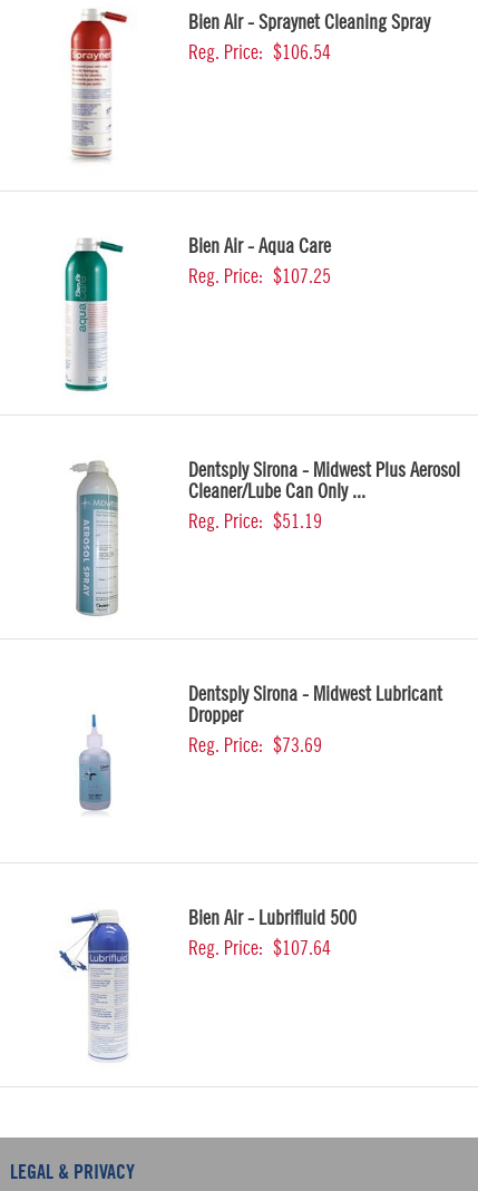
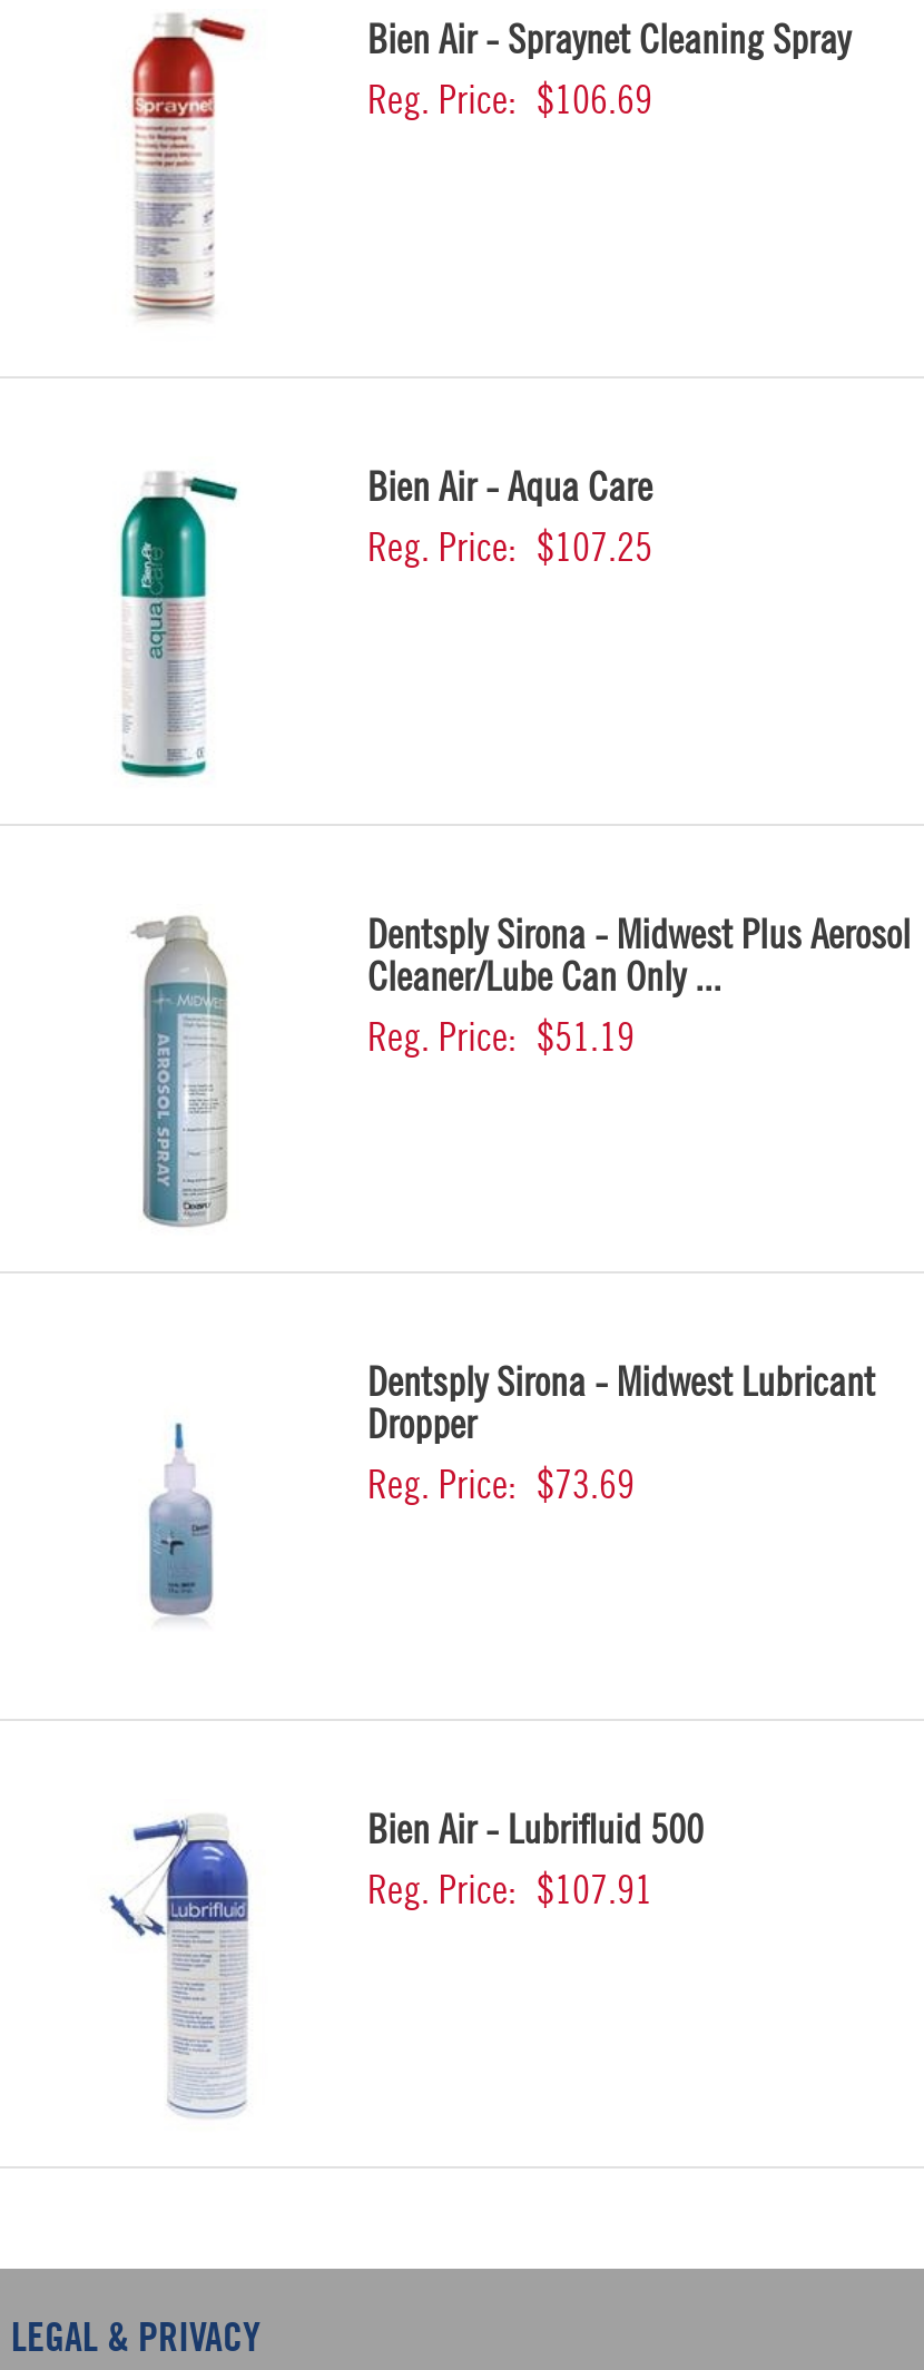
- Reg. Price: $106.54
+ Reg. Price: $106.69

- Reg. Price: $107.64
+ Reg. Price: $107.91
